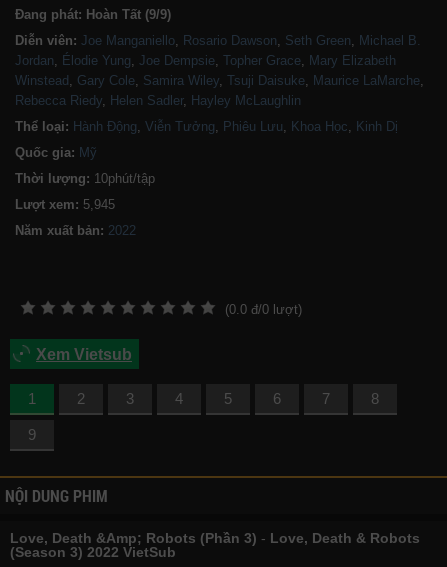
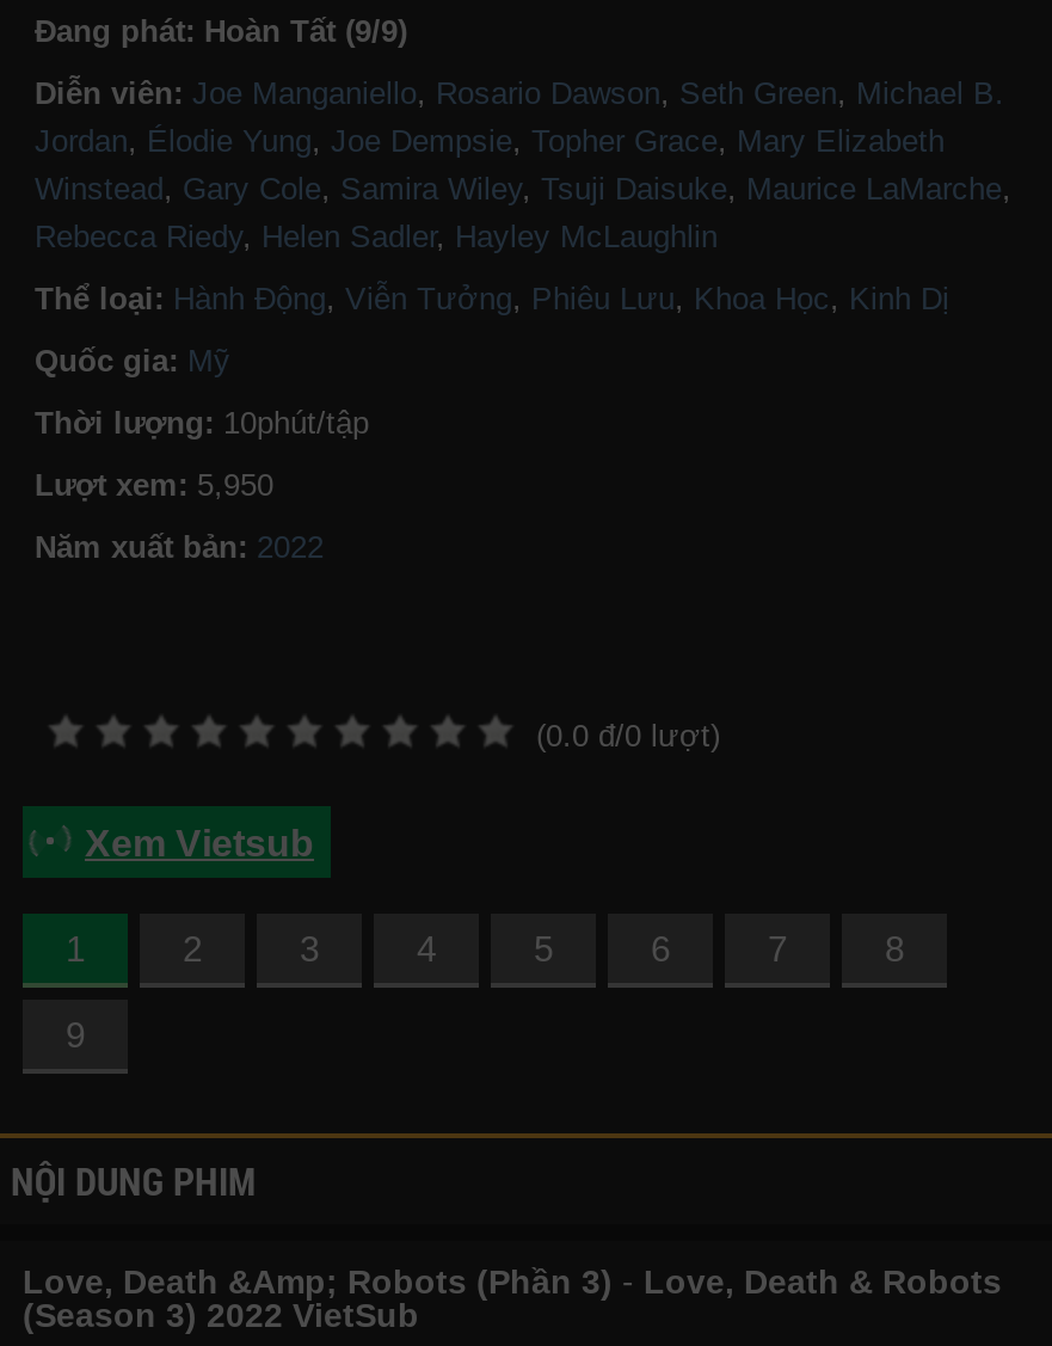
- Lượt xem: 5,945
+ Lượt xem: 5,950
